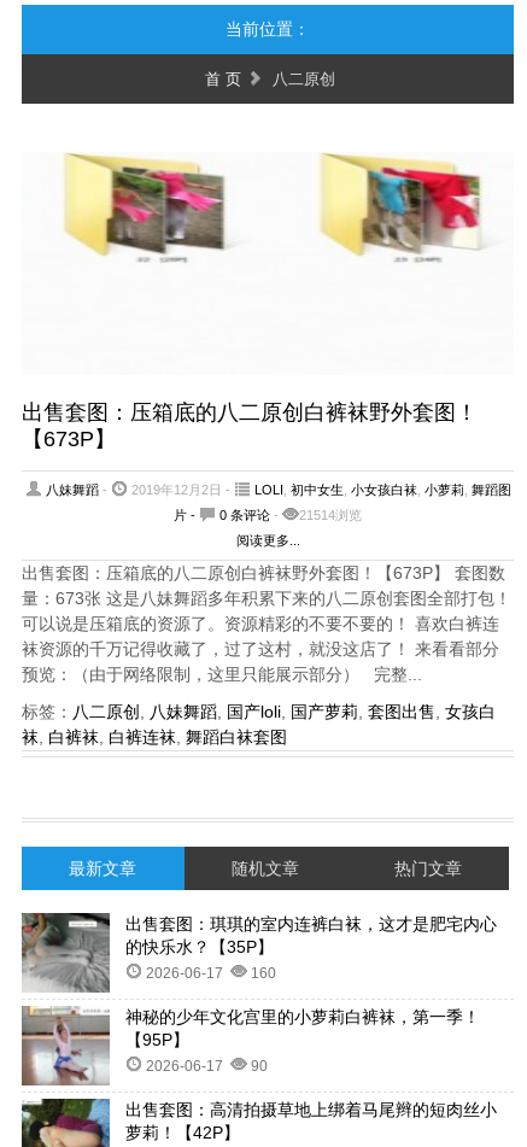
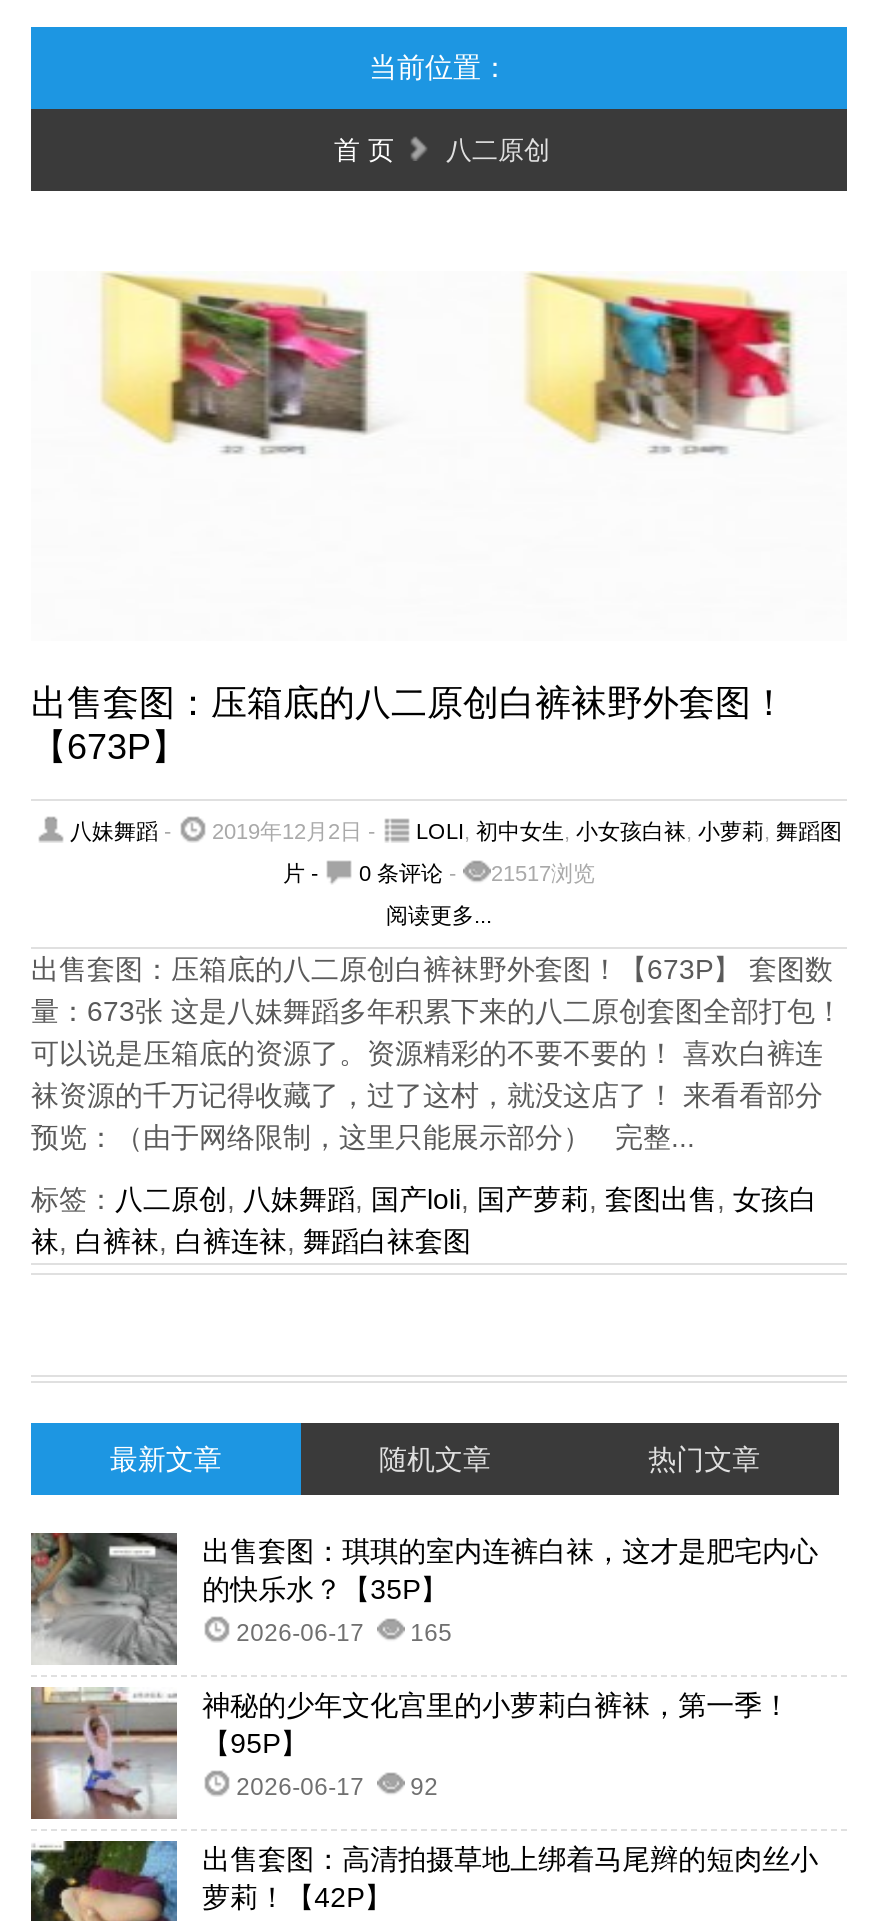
- 片 - 0 条评论- 21514浏览
+ 片 - 0 条评论- 21517浏览

- 2026-06-17 160
+ 2026-06-17 165

- 2026-06-17 90
+ 2026-06-17 92
